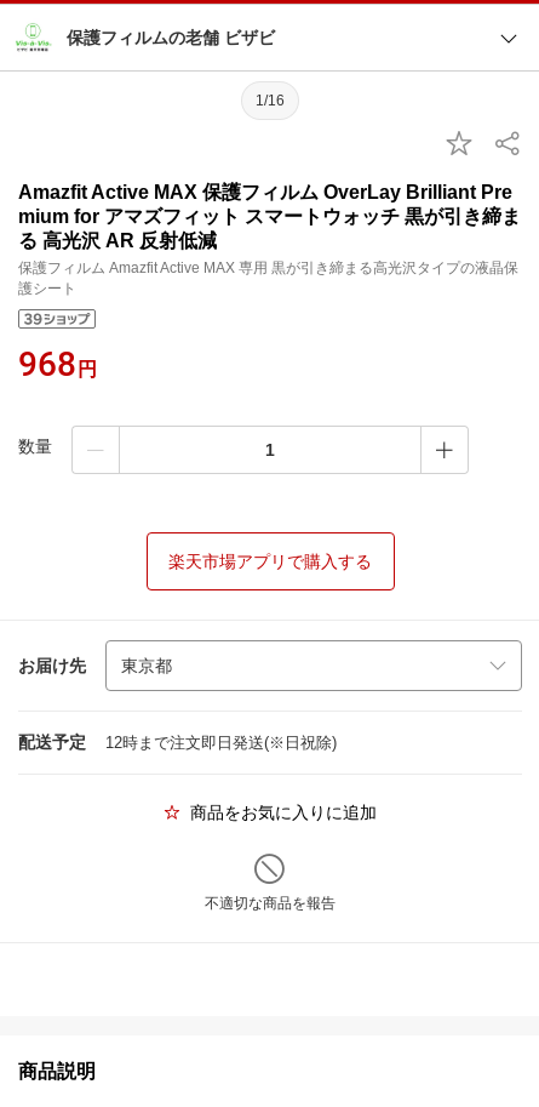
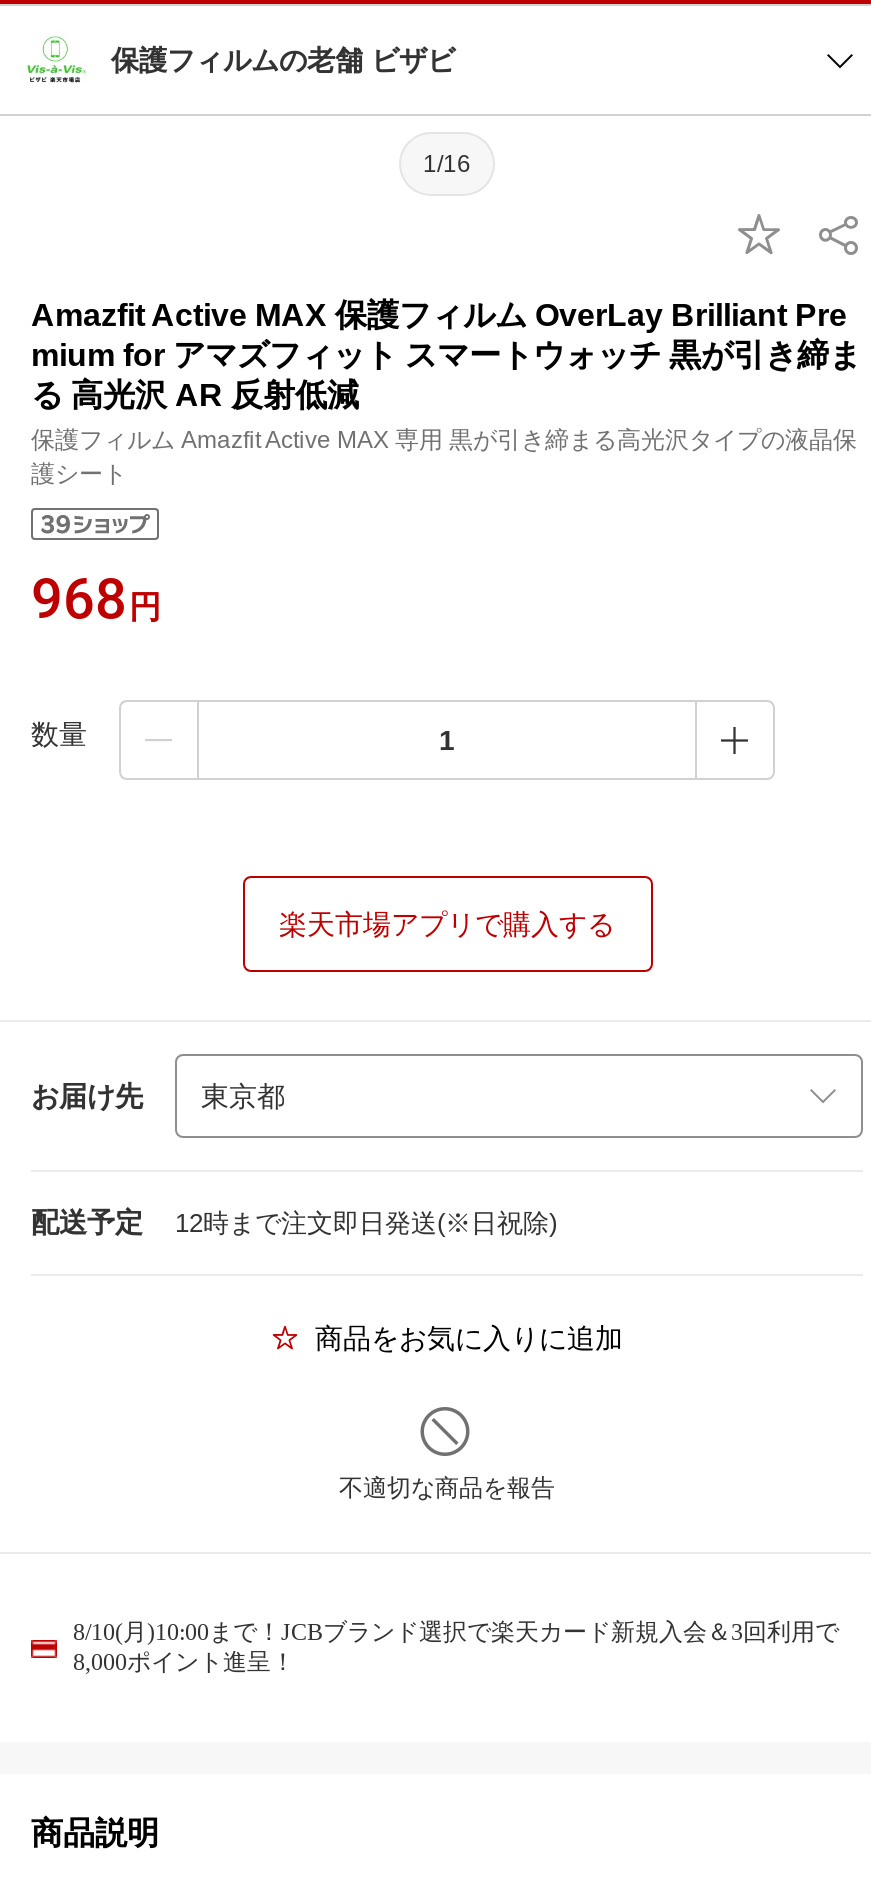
+ 8/10(月)10:00まで！JCBブランド選択で楽天カード新規入会＆3回利用で
+ 8,000ポイント進呈！
